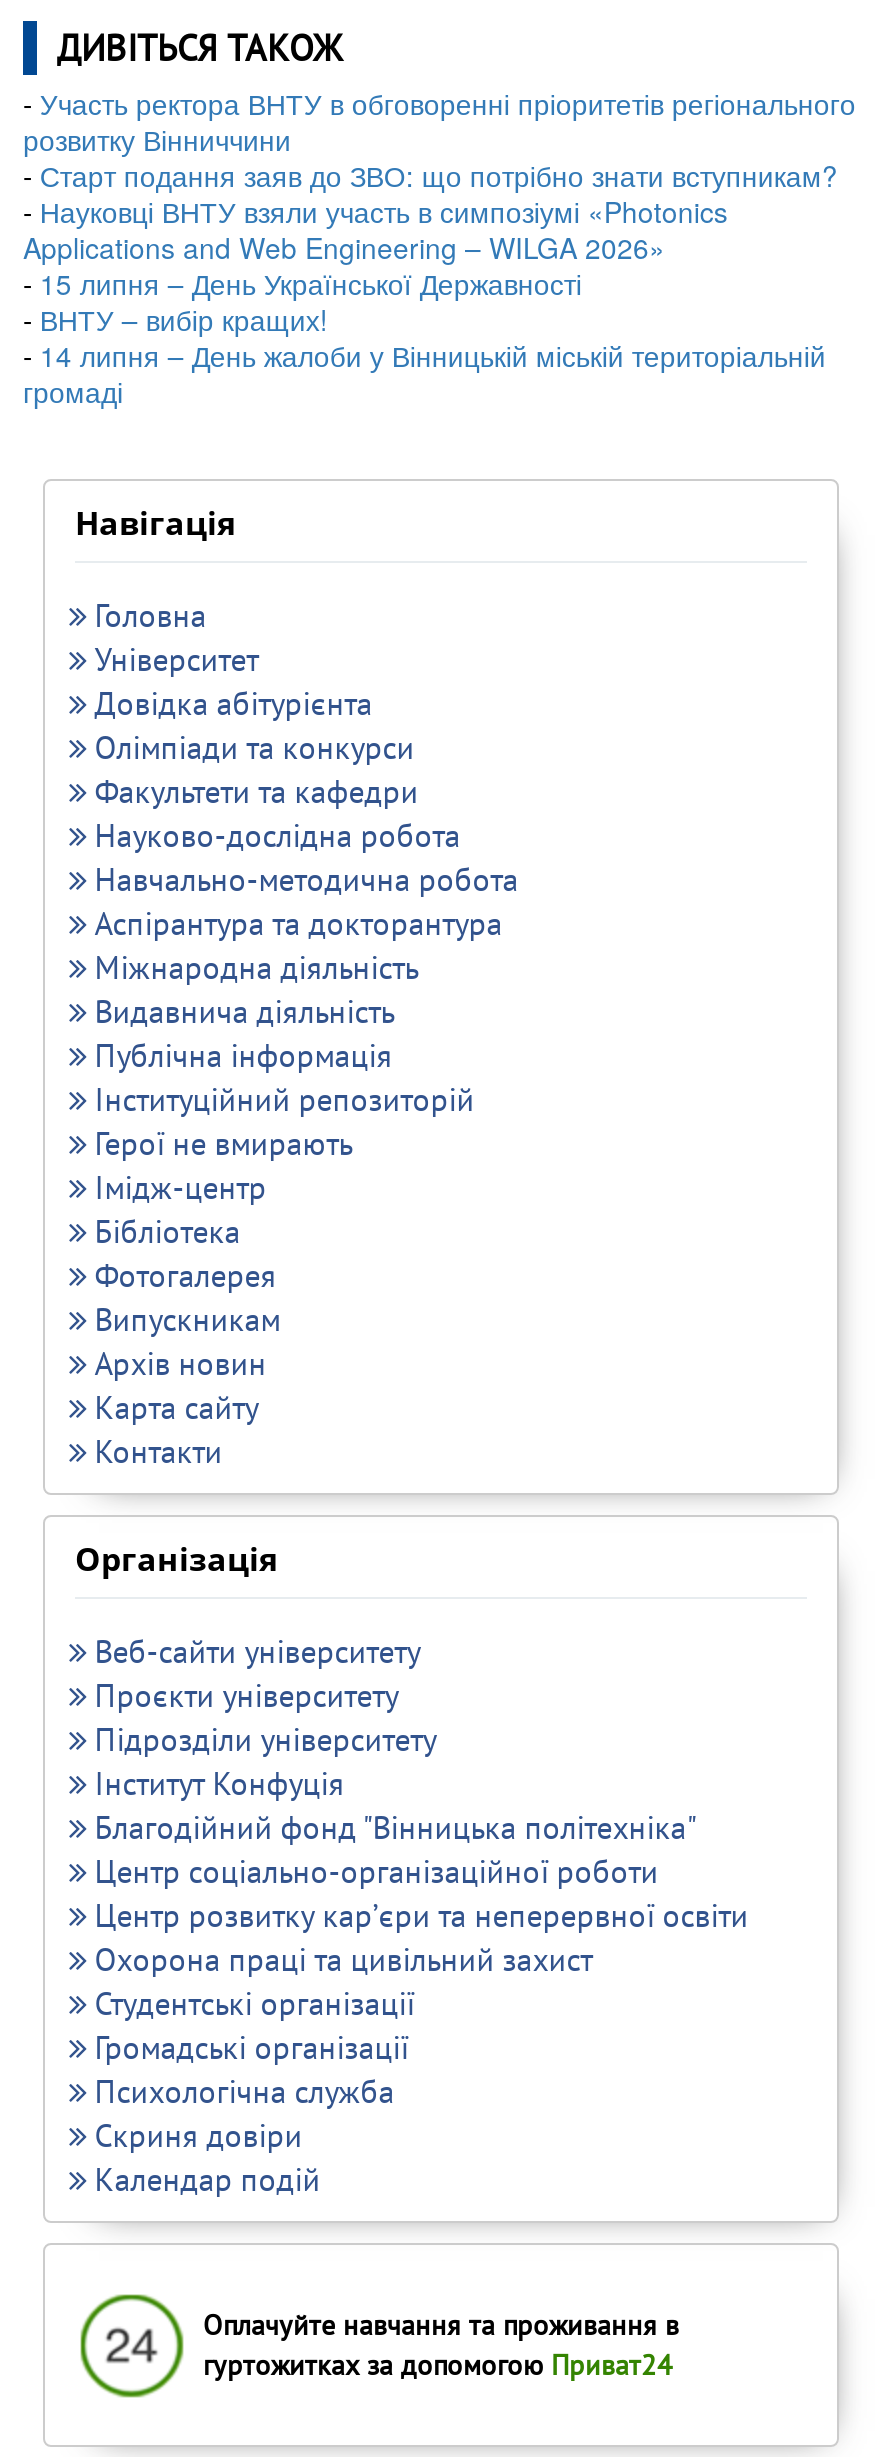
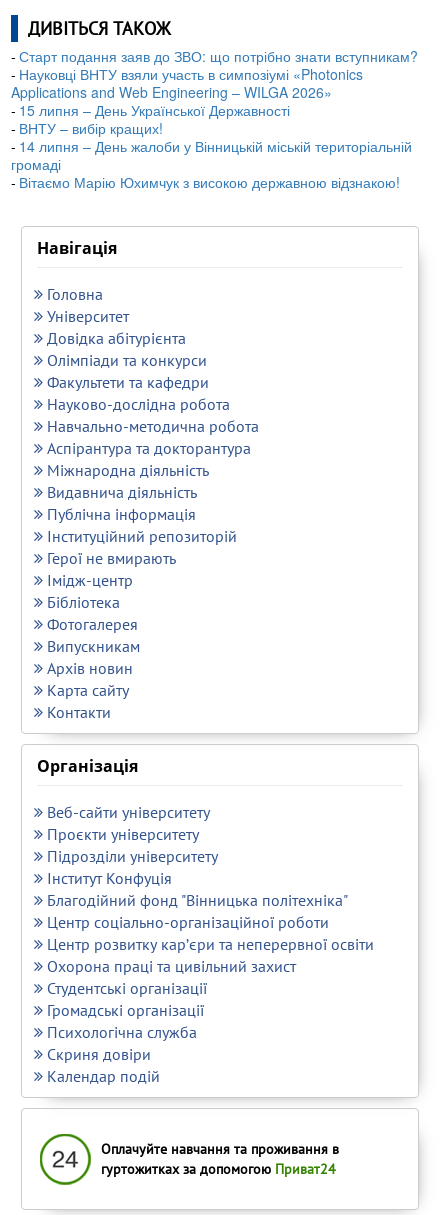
- Участь ректора ВНТУ в обговоренні пріоритетів регіонального
- розвитку Вінниччини

moved up: Старт подання заяв до ЗВО: що потрібно знати вступникам? | Науковці ВНТУ взяли участь в симпозіумі «Photonics | Applications and Web Engineering – WILGA 2026» | 15 липня – День Української Державності | ВНТУ – вибір кращих! | 14 липня – День жалоби у Вінницькій міській територіальній | громаді

+ Вітаємо Марію Юхимчук з високою державною відзнакою!
